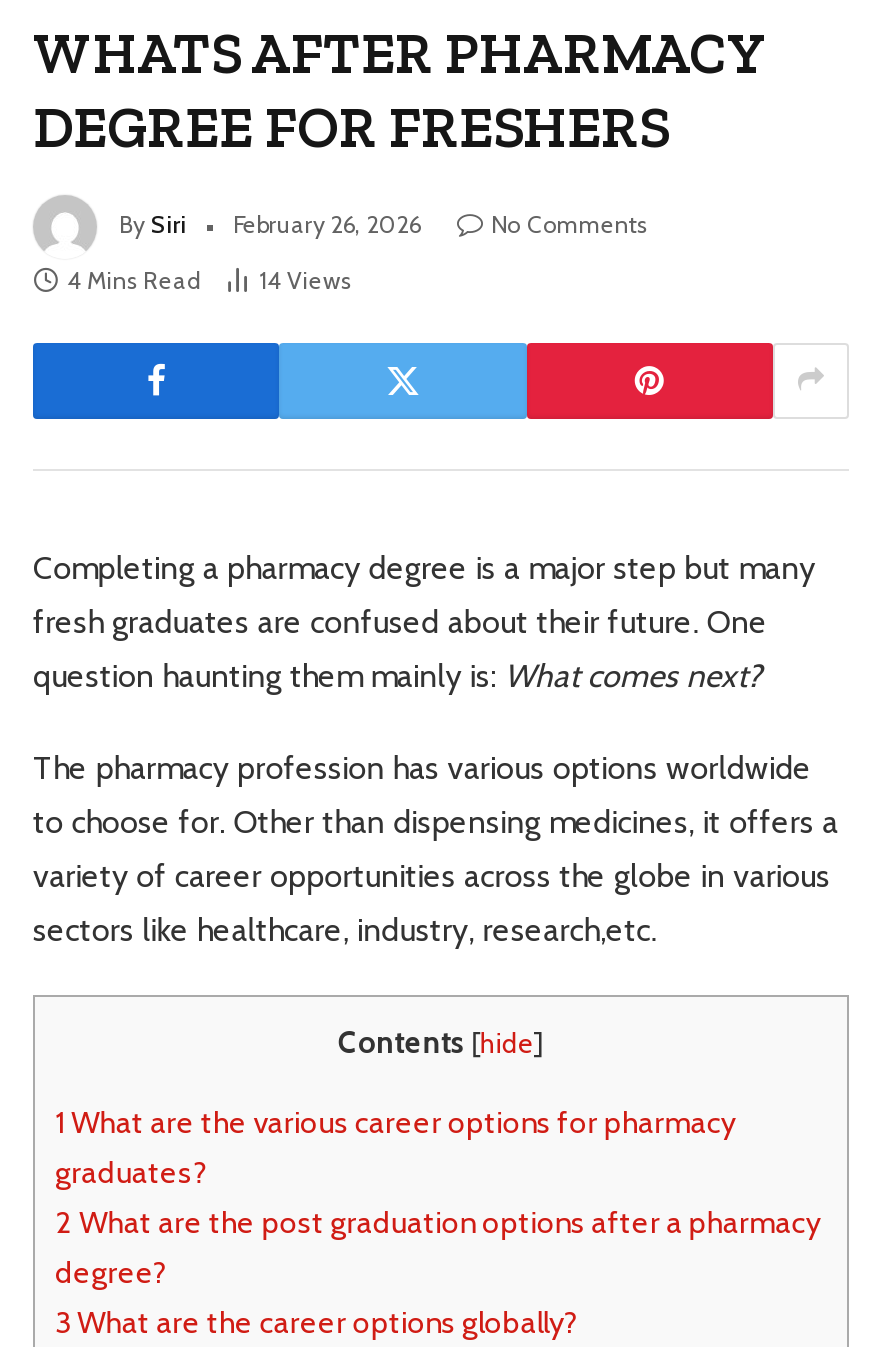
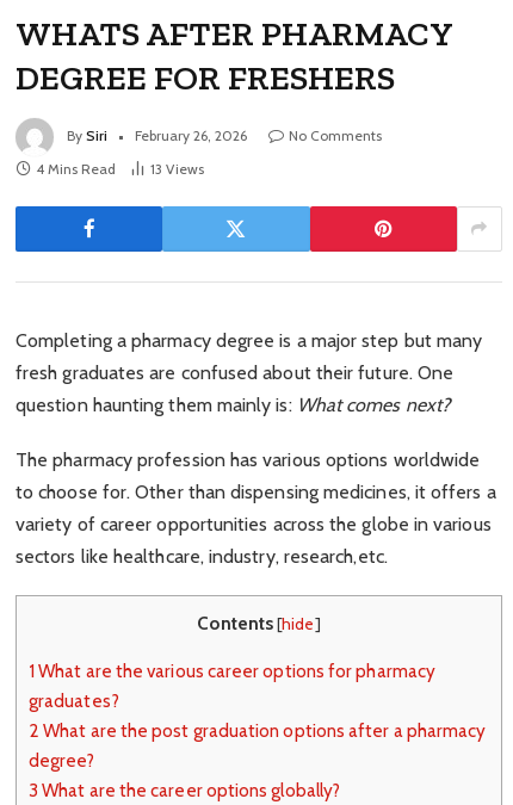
- 4 Mins Read 14 Views
+ 4 Mins Read 13 Views
